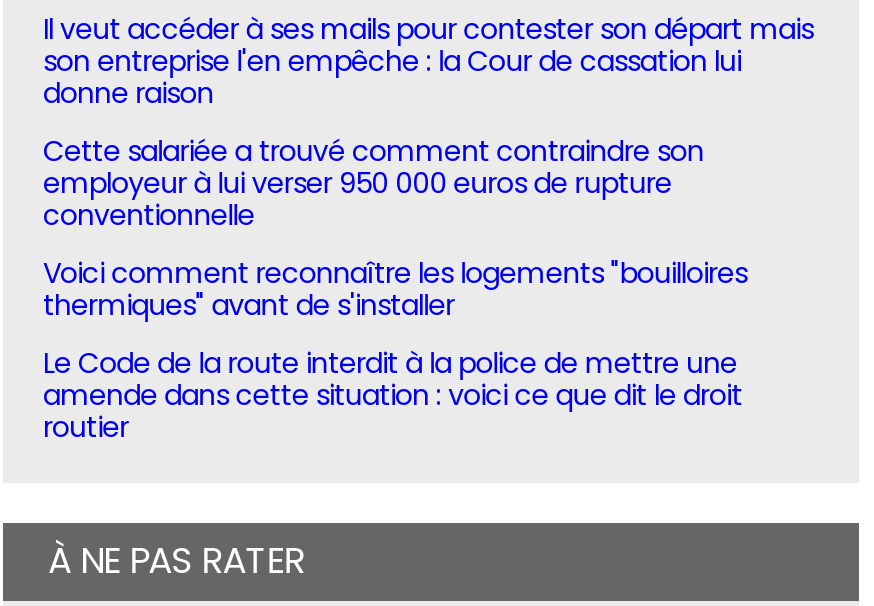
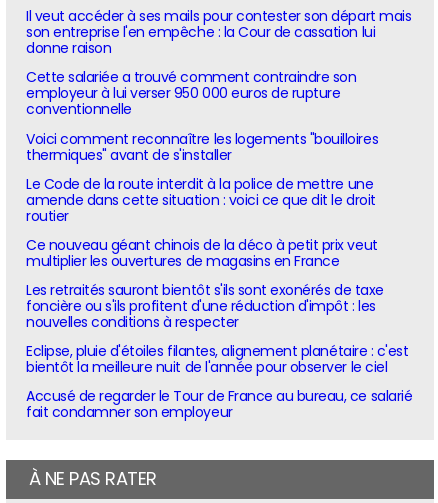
+ Ce nouveau géant chinois de la déco à petit prix veut
+ multiplier les ouvertures de magasins en France
+ Les retraités sauront bientôt s'ils sont exonérés de taxe
+ foncière ou s'ils profitent d'une réduction d'impôt : les
+ nouvelles conditions à respecter
+ Eclipse, pluie d'étoiles filantes, alignement planétaire : c'est
+ bientôt la meilleure nuit de l'année pour observer le ciel
+ Accusé de regarder le Tour de France au bureau, ce salarié
+ fait condamner son employeur
